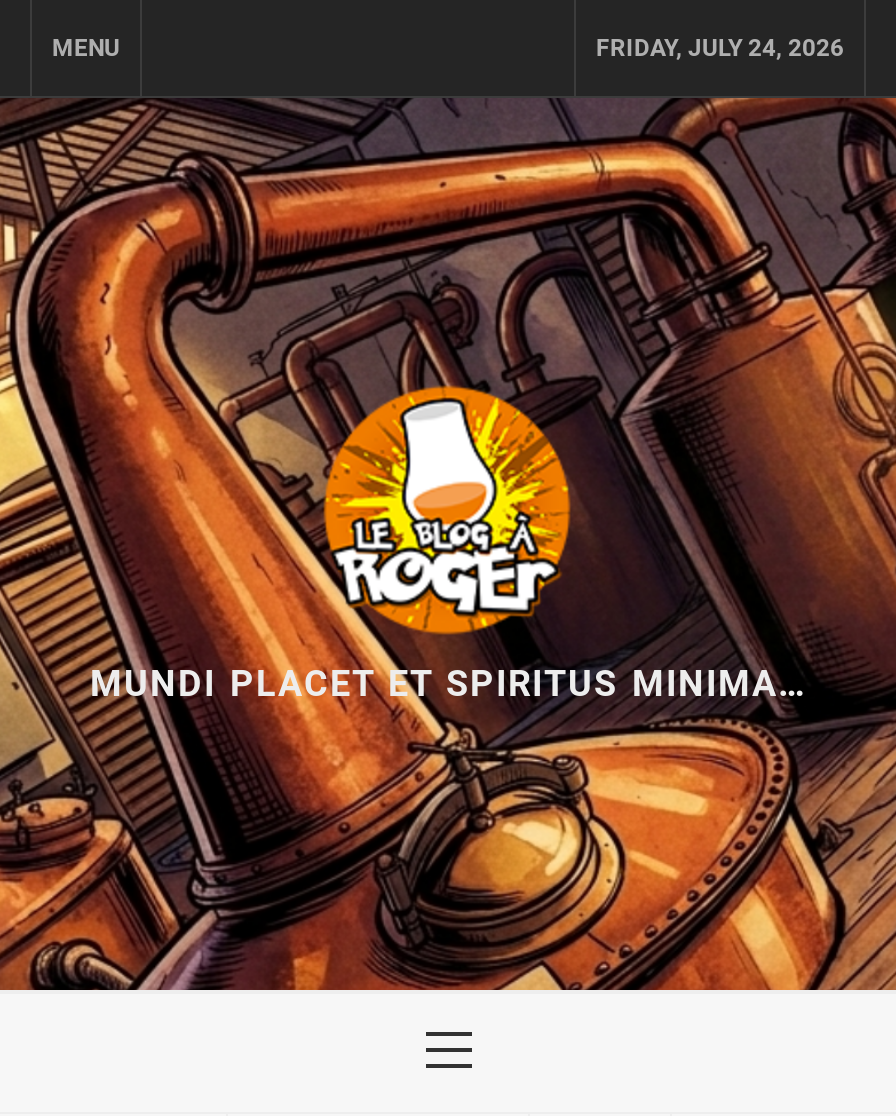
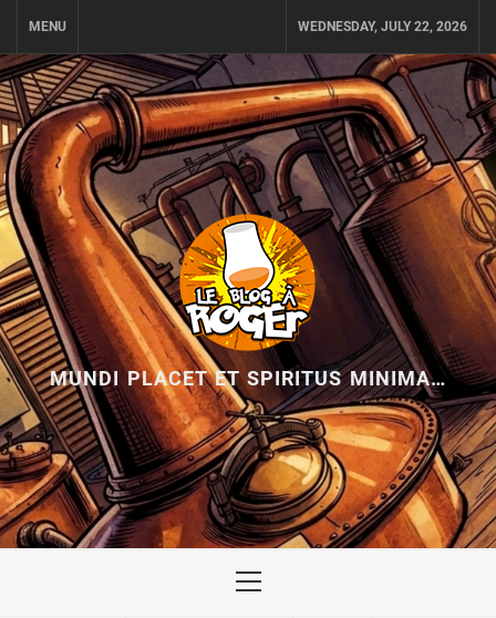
- FRIDAY, JULY 24, 2026
+ WEDNESDAY, JULY 22, 2026
